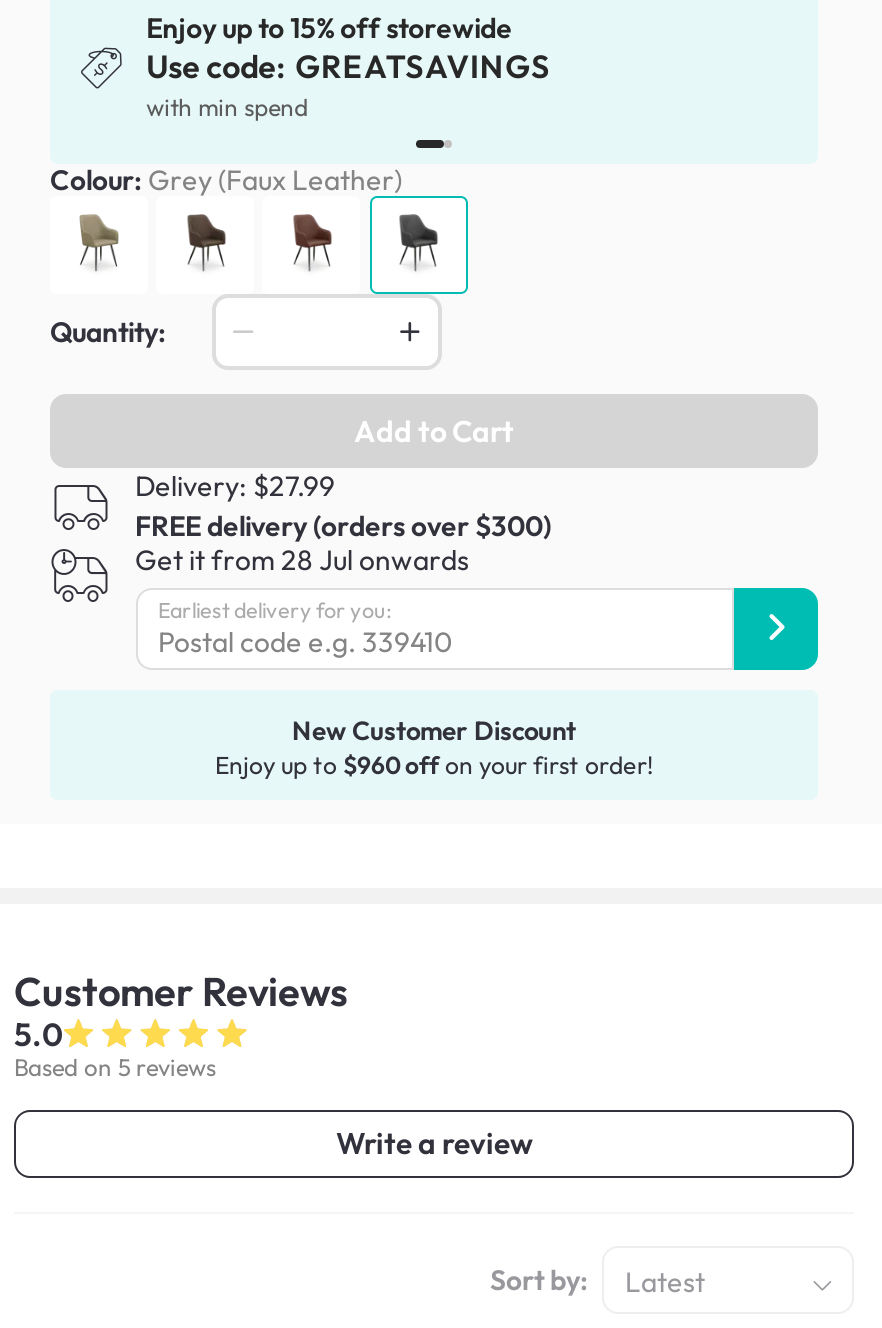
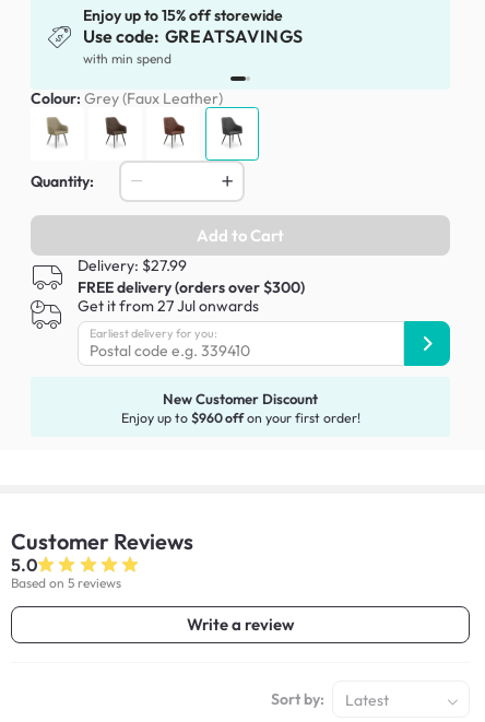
- Get it from 28 Jul onwards
+ Get it from 27 Jul onwards
